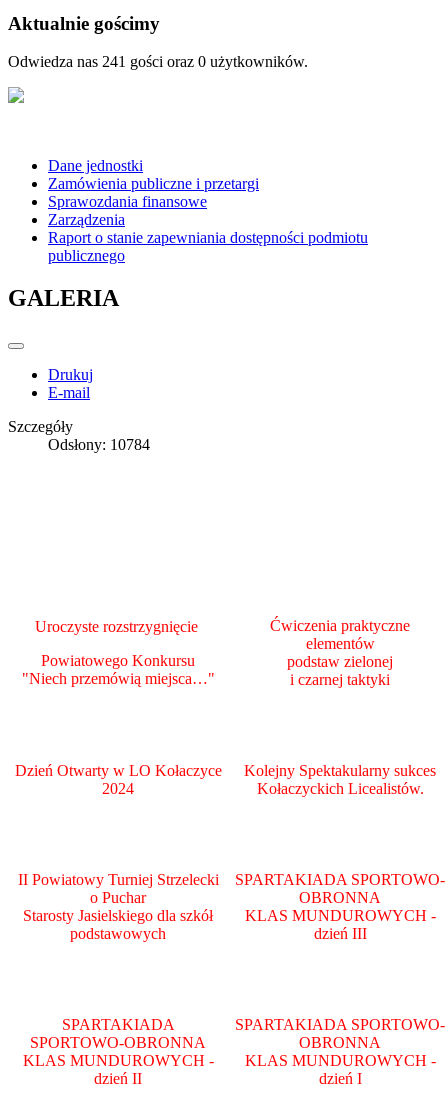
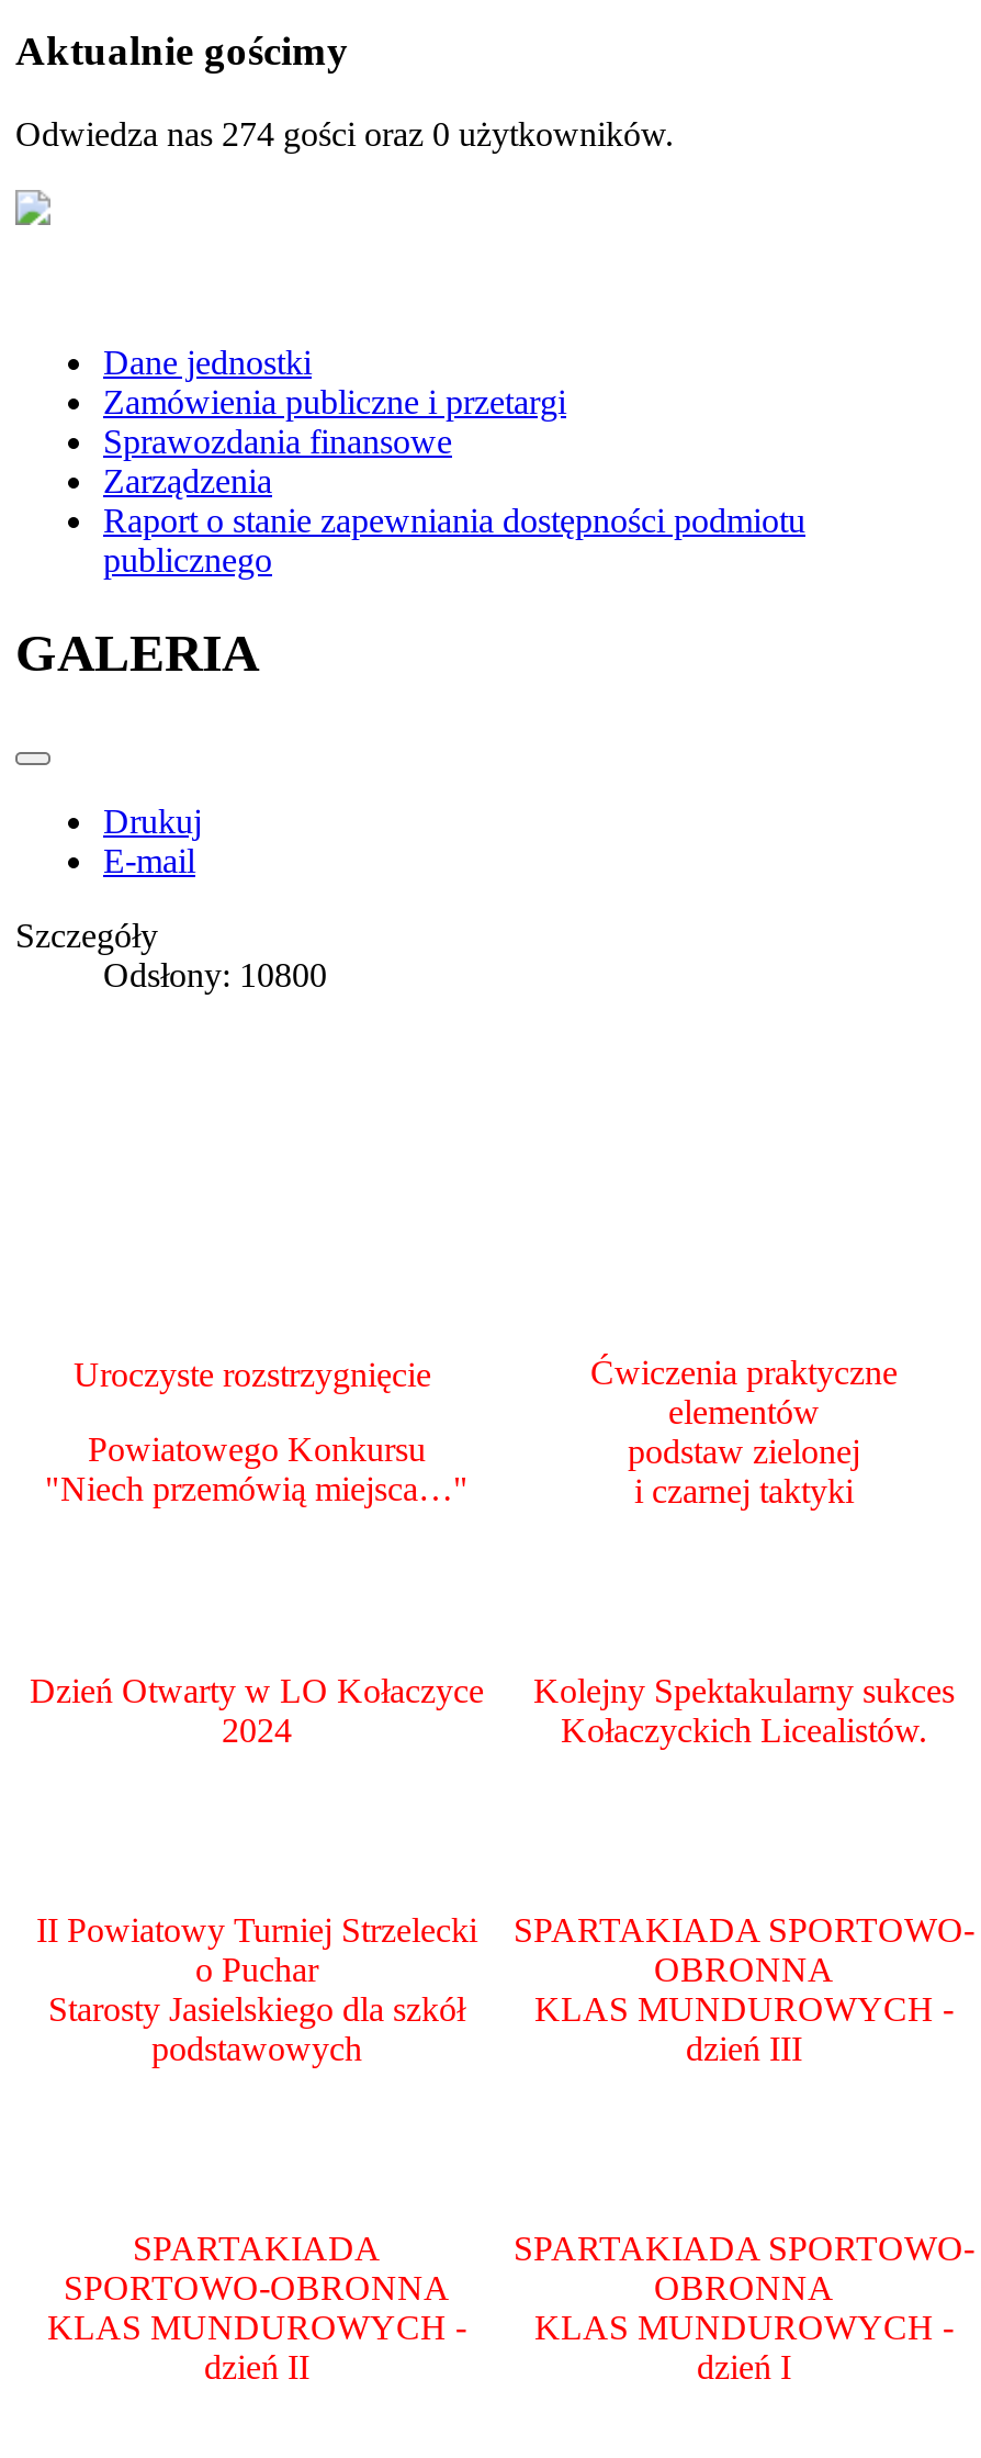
- Odwiedza nas 241 gości oraz 0 użytkowników.
+ Odwiedza nas 274 gości oraz 0 użytkowników.

- Odsłony: 10784
+ Odsłony: 10800
